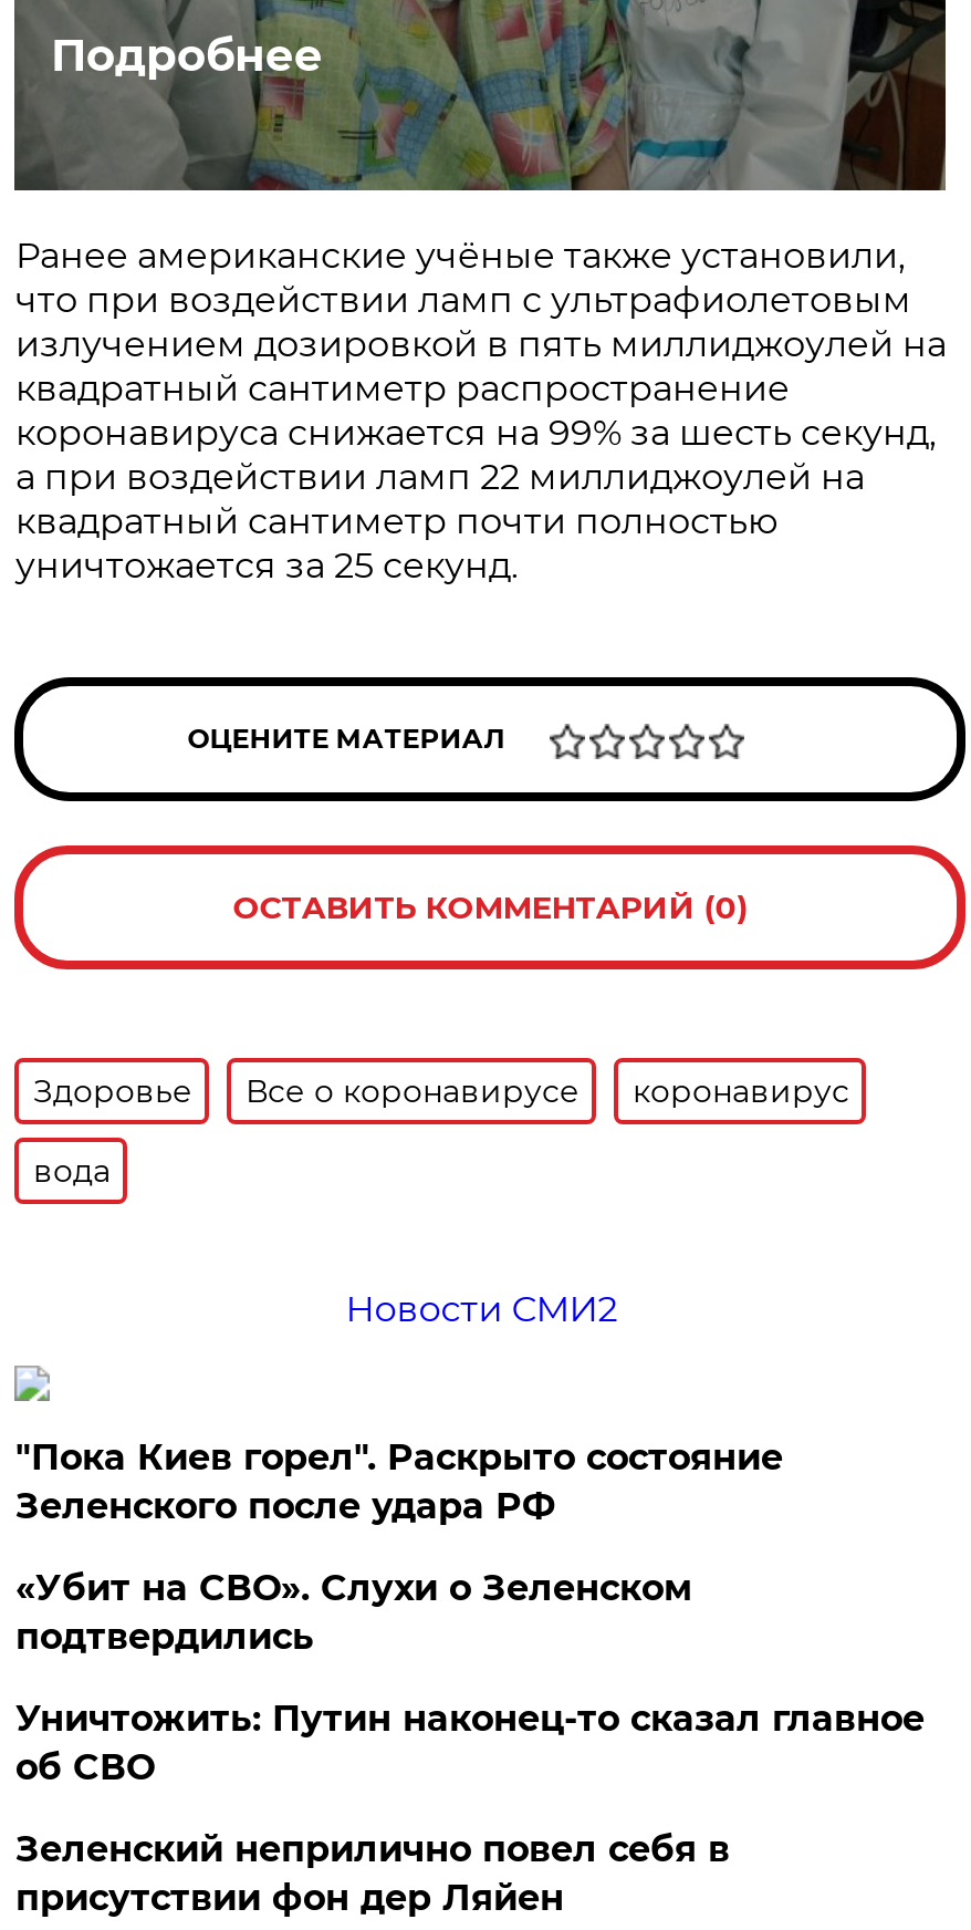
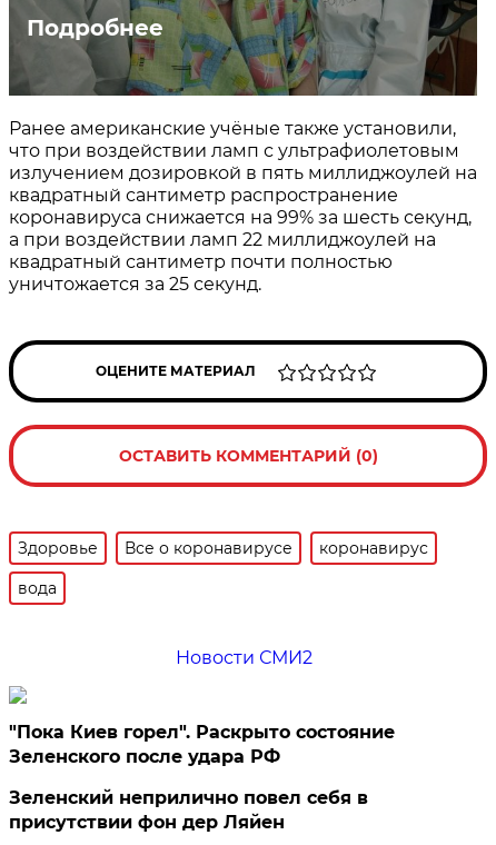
- «Убит на СВО». Слухи о Зеленском
- подтвердились
- Уничтожить: Путин наконец-то сказал главное
- об СВО
